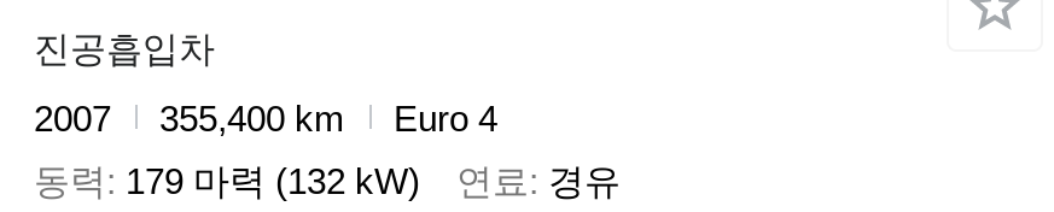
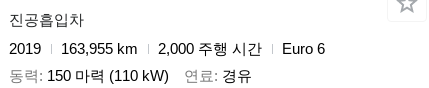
- 2007
- 355,400 km
- Euro 4
+ 2019
+ 163,955 km
+ 2,000 주행 시간
+ Euro 6

- 동력 179 마력 (132 kW) 연료 경유
+ 동력 150 마력 (110 kW) 연료 경유
